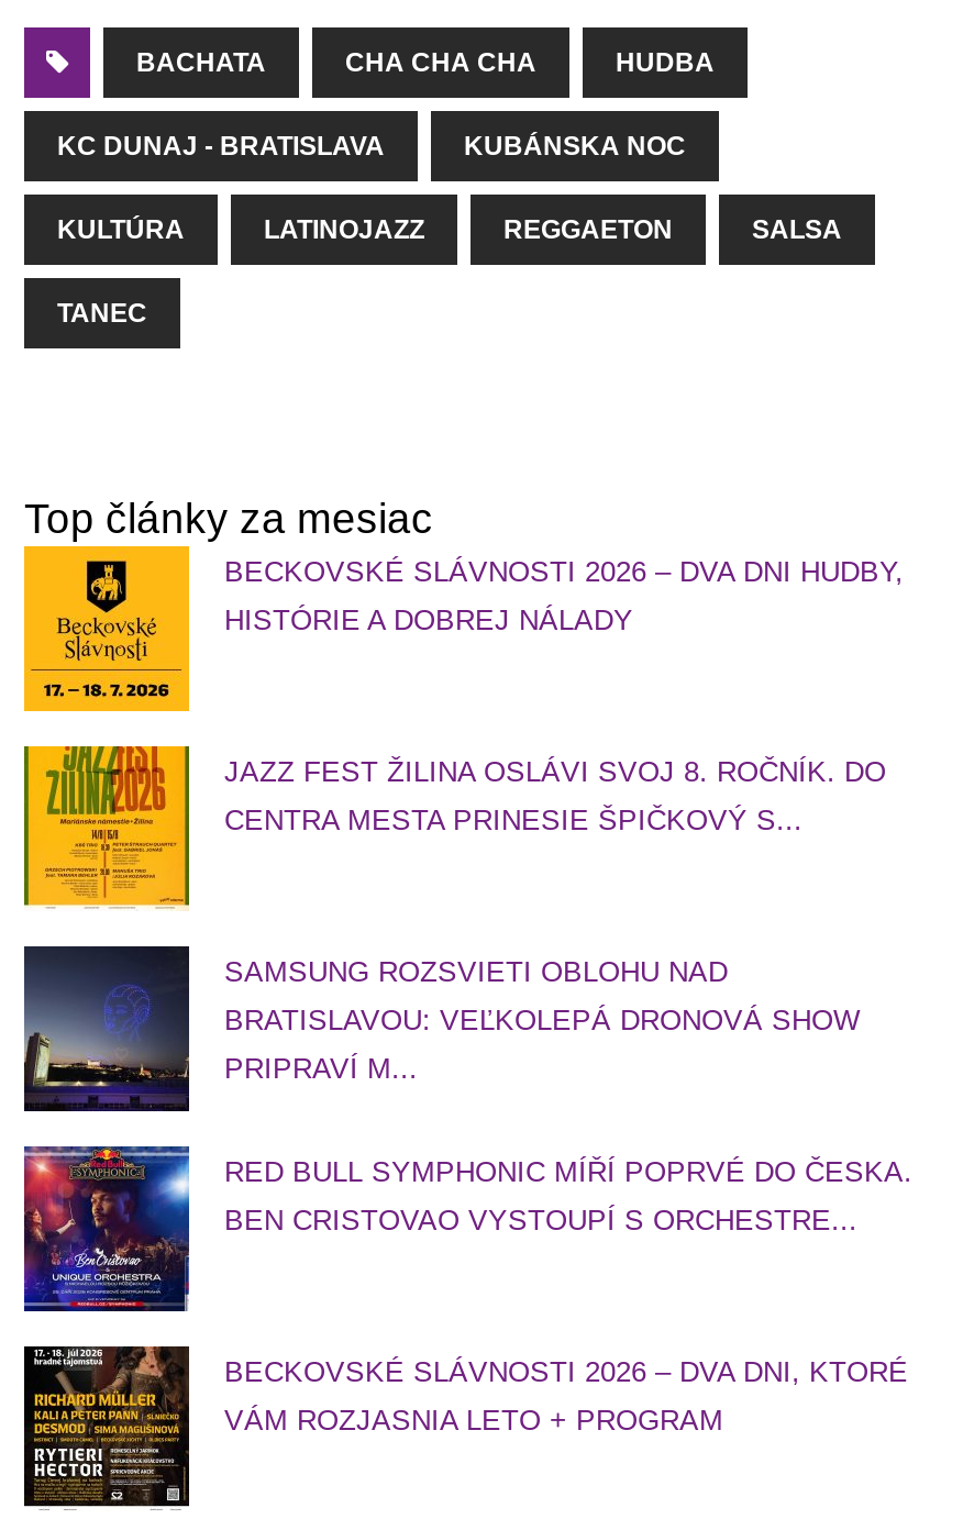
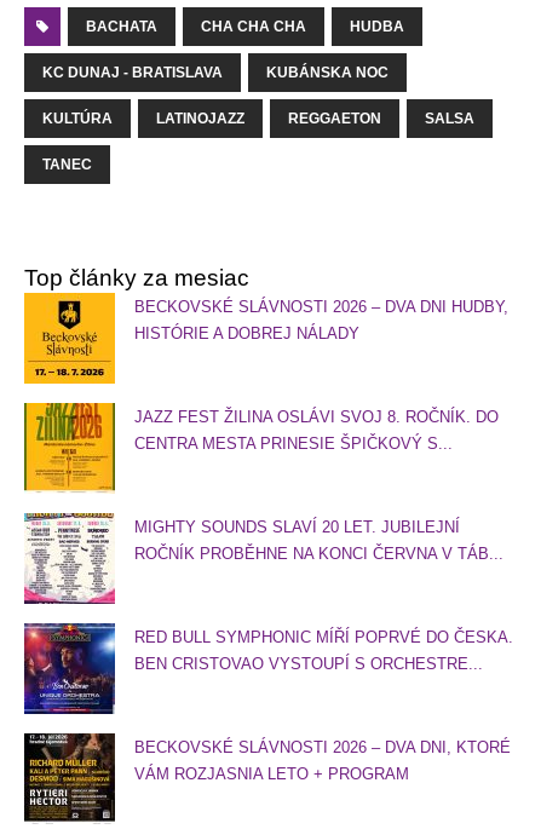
- [image]
- SAMSUNG ROZSVIETI OBLOHU NAD
- BRATISLAVOU: VEĽKOLEPÁ DRONOVÁ SHOW
- PRIPRAVÍ M...
+ [image]
+ MIGHTY SOUNDS SLAVÍ 20 LET. JUBILEJNÍ
+ ROČNÍK PROBĚHNE NA KONCI ČERVNA V TÁB...
